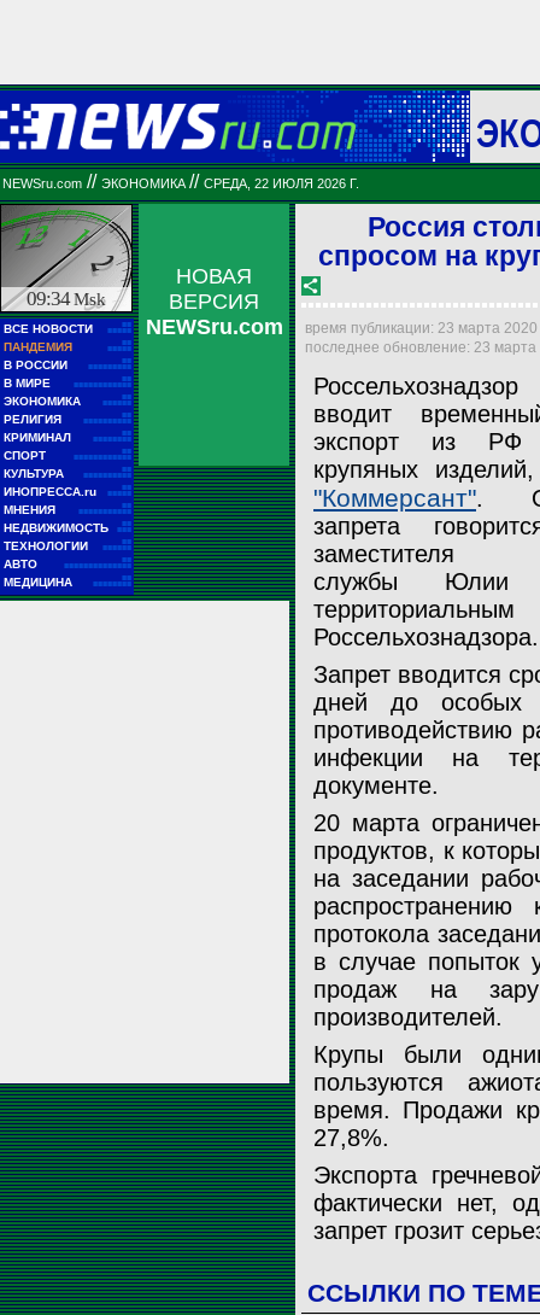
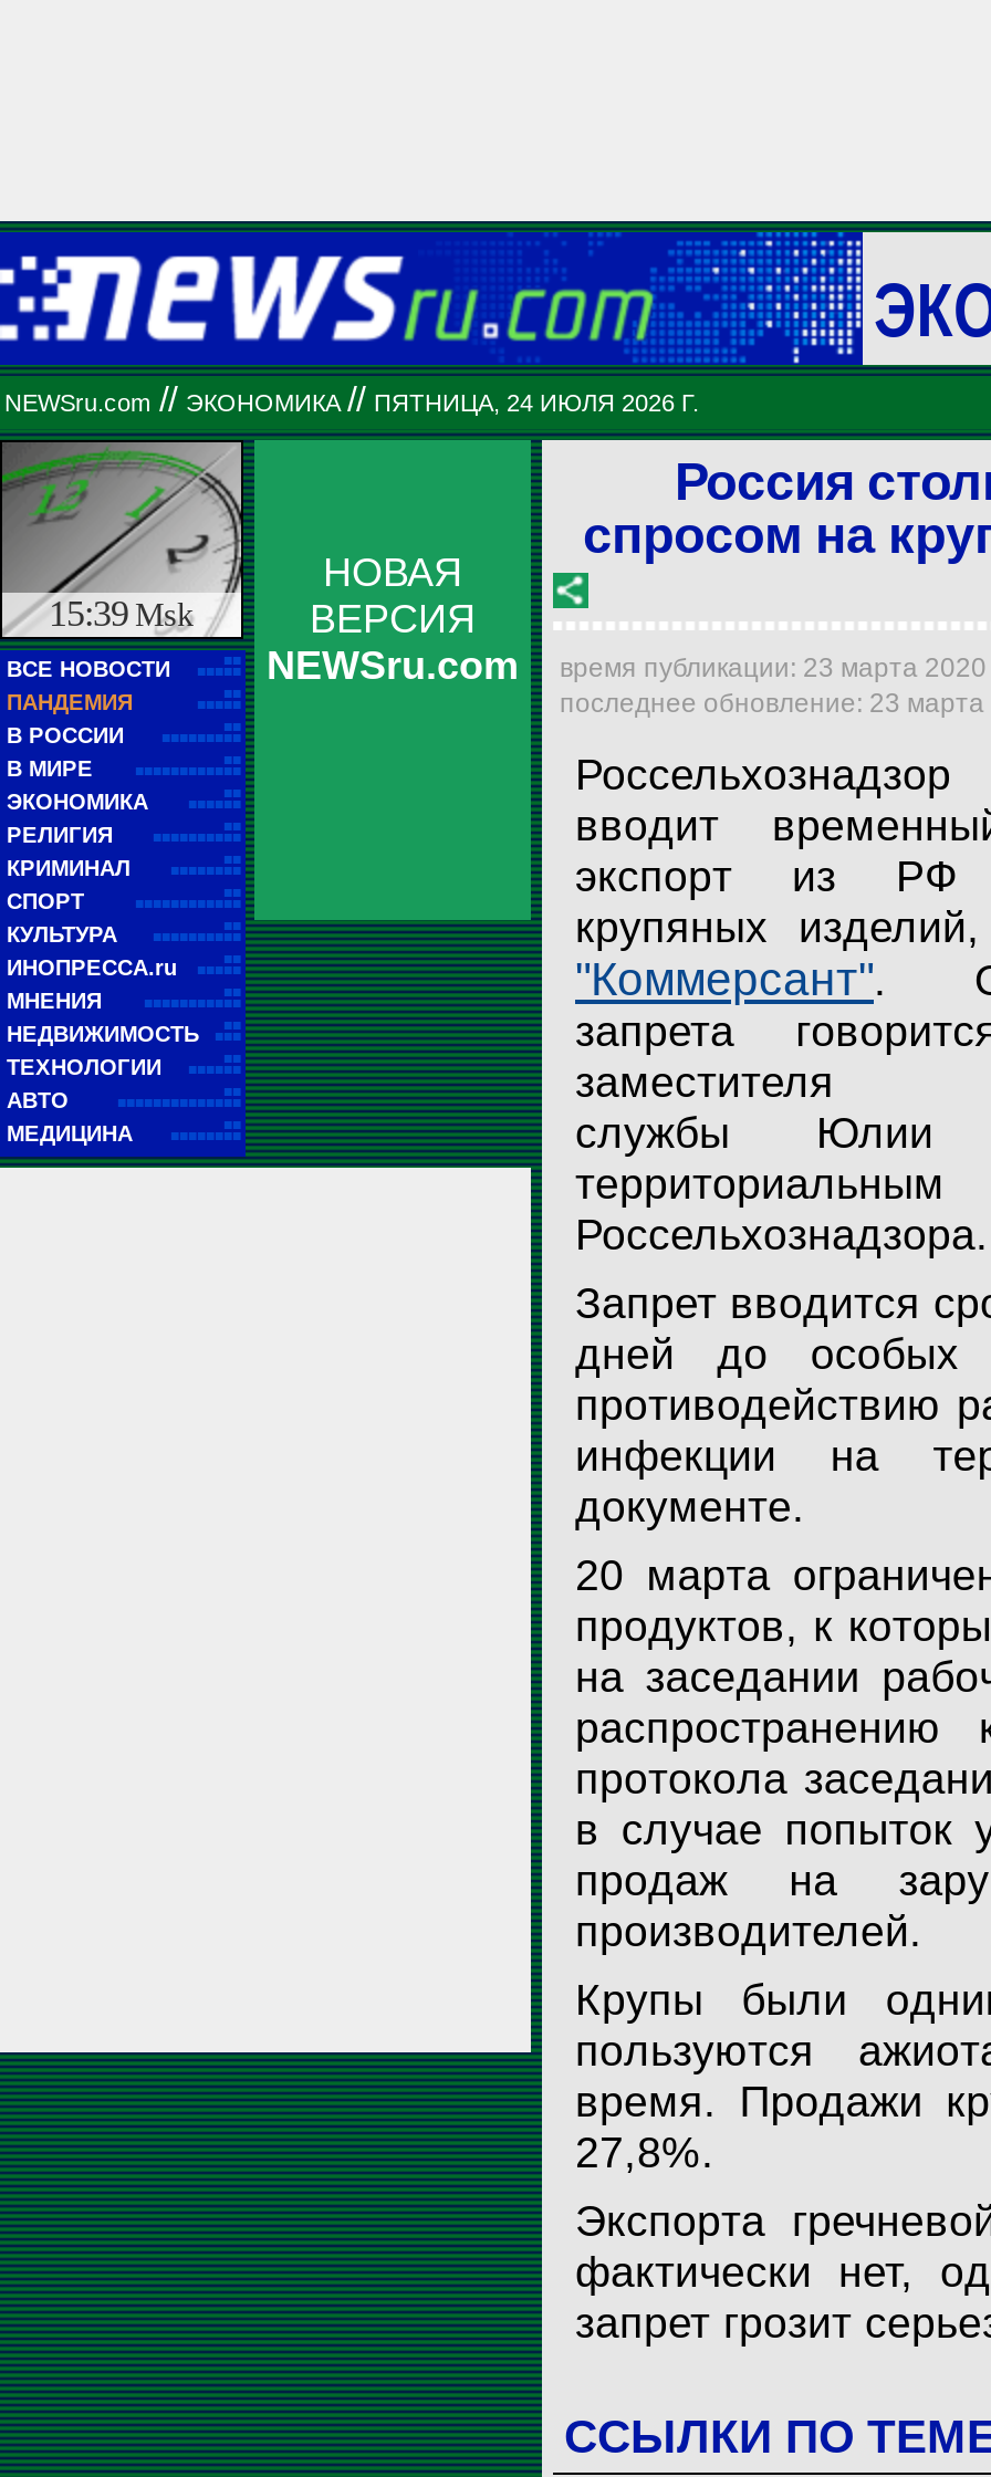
- NEWSru.com // ЭКОНОМИКА // СРЕДА, 22 ИЮЛЯ 2026 Г.
+ NEWSru.com // ЭКОНОМИКА // ПЯТНИЦА, 24 ИЮЛЯ 2026 Г.

- 09:34 Msk
+ 15:39 Msk
